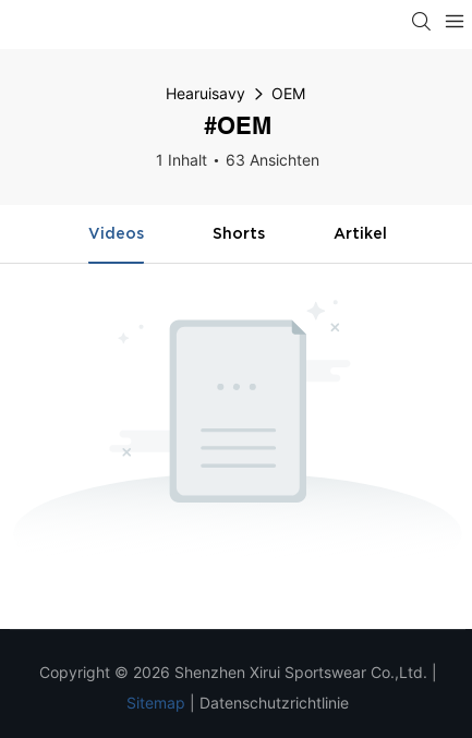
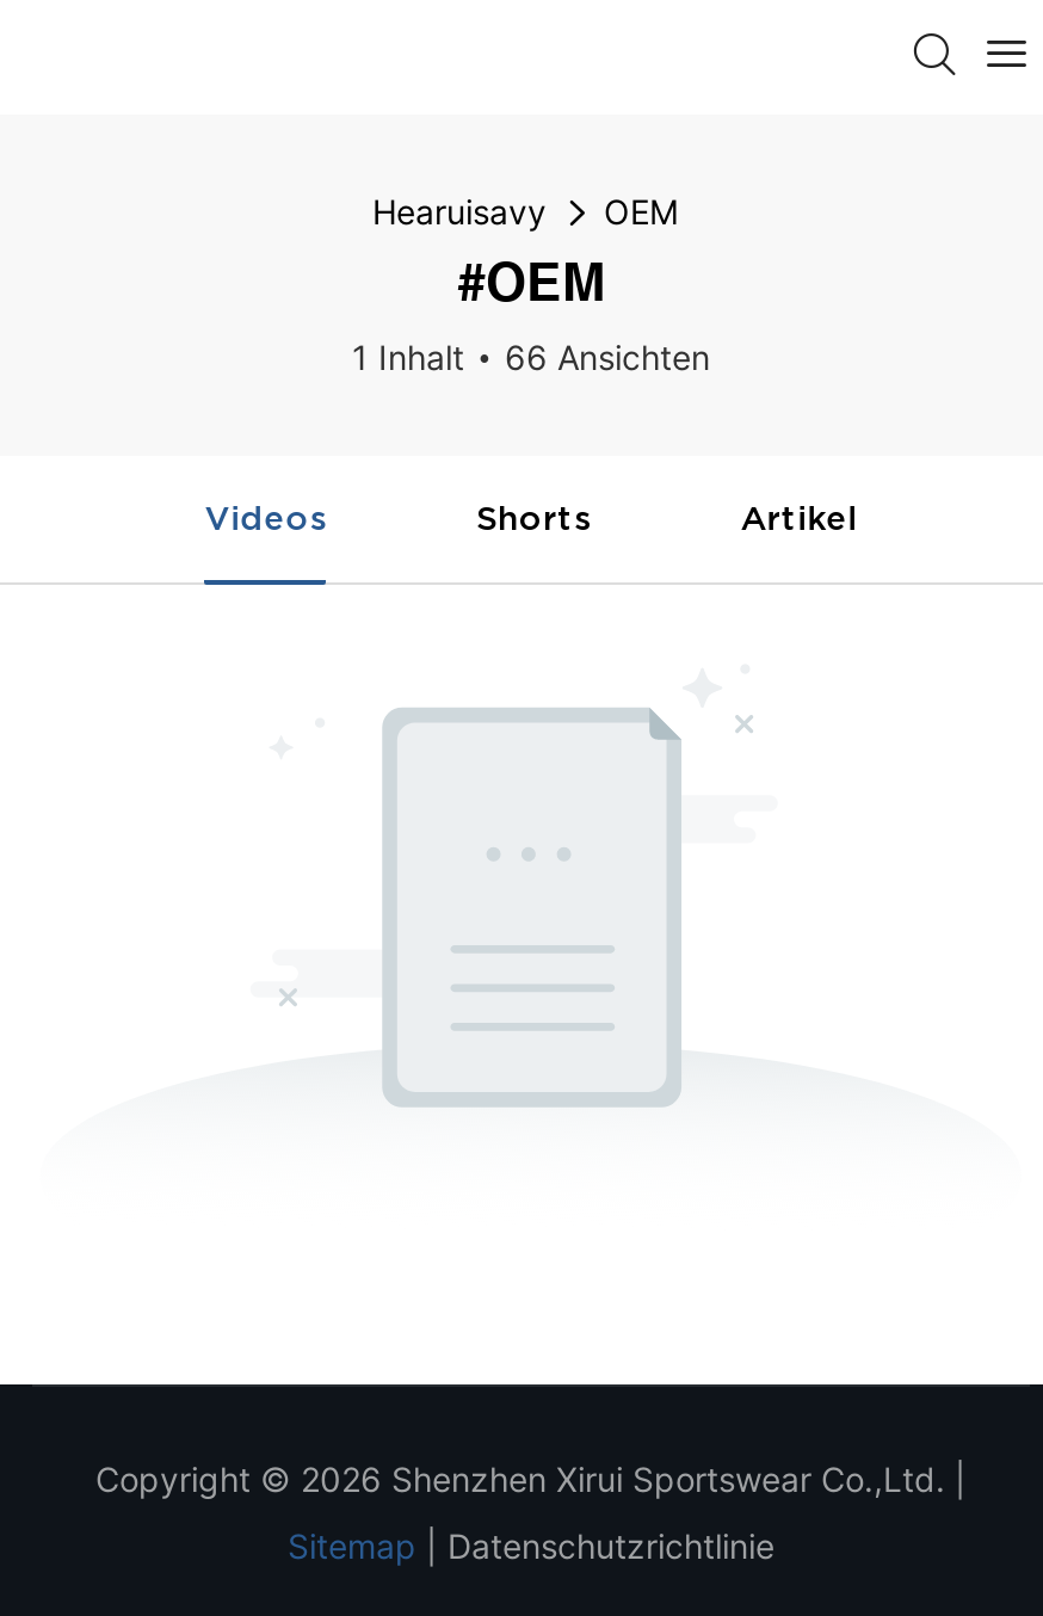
- 1 Inhalt 63 Ansichten
+ 1 Inhalt 66 Ansichten
